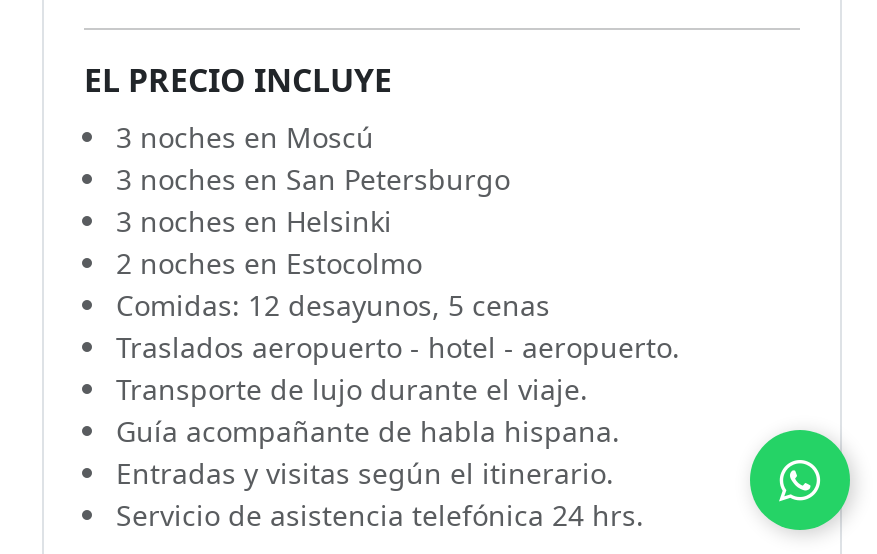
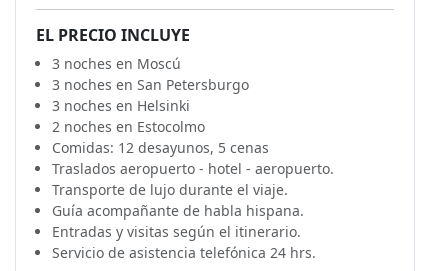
- [image]
